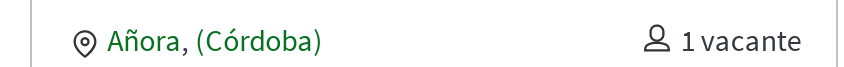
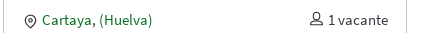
- Añora, (Córdoba)
+ Cartaya, (Huelva)
